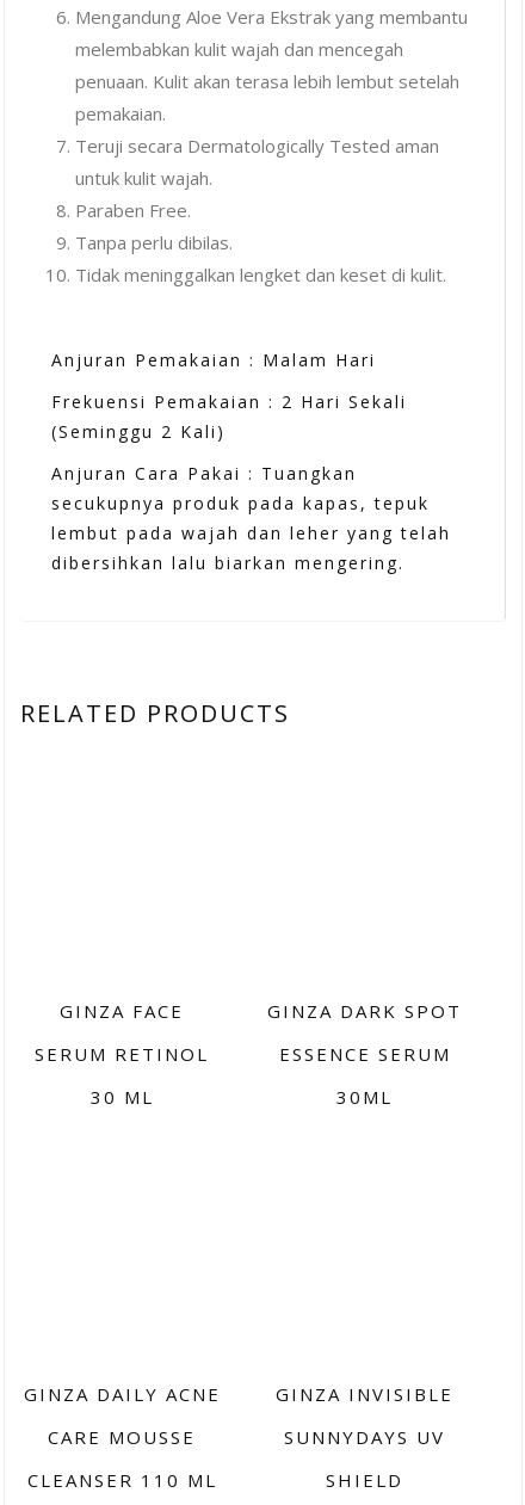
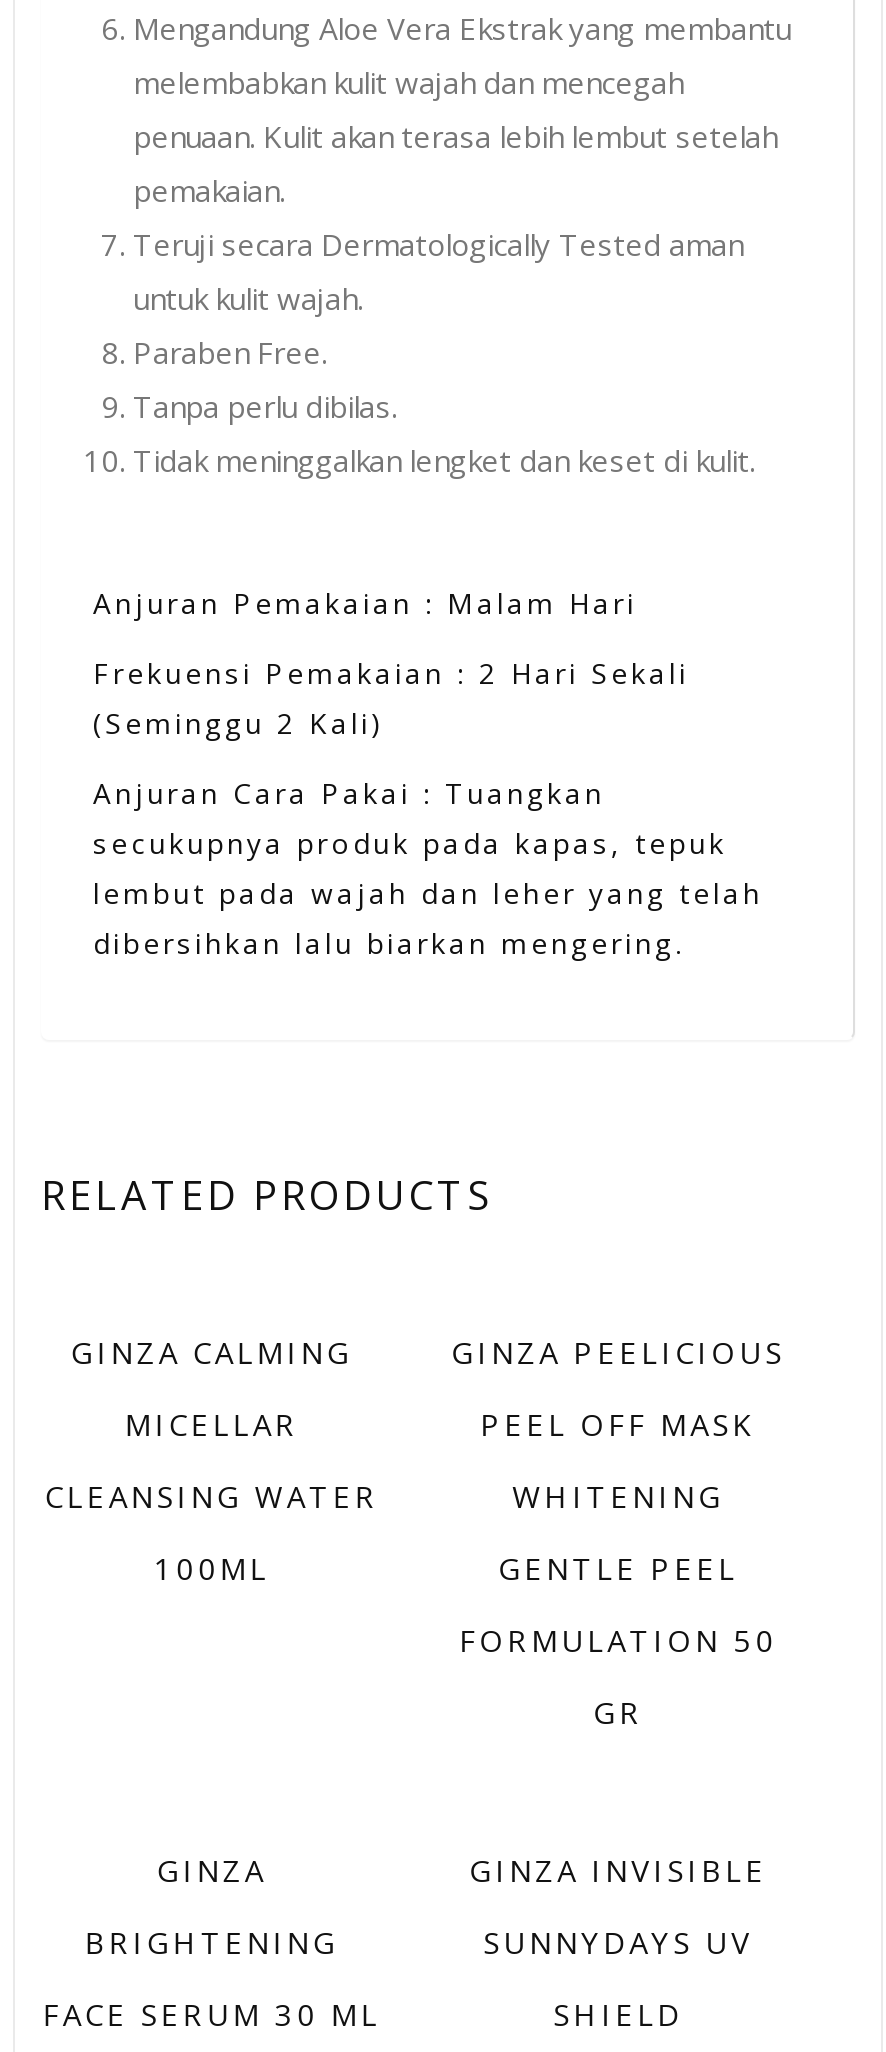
- GINZA FACE
- SERUM RETINOL
- 30 ML
+ GINZA CALMING
+ MICELLAR
+ CLEANSING WATER
+ 100ML

- GINZA DARK SPOT
- ESSENCE SERUM
- 30ML
+ GINZA PEELICIOUS
+ PEEL OFF MASK
+ WHITENING
+ GENTLE PEEL
+ FORMULATION 50
+ GR

- GINZA DAILY ACNE
- CARE MOUSSE
- CLEANSER 110 ML
+ GINZA
+ BRIGHTENING
+ FACE SERUM 30 ML
